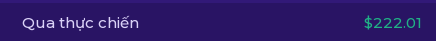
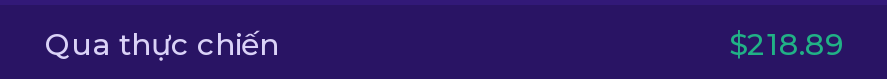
- $222.01
+ $218.89
